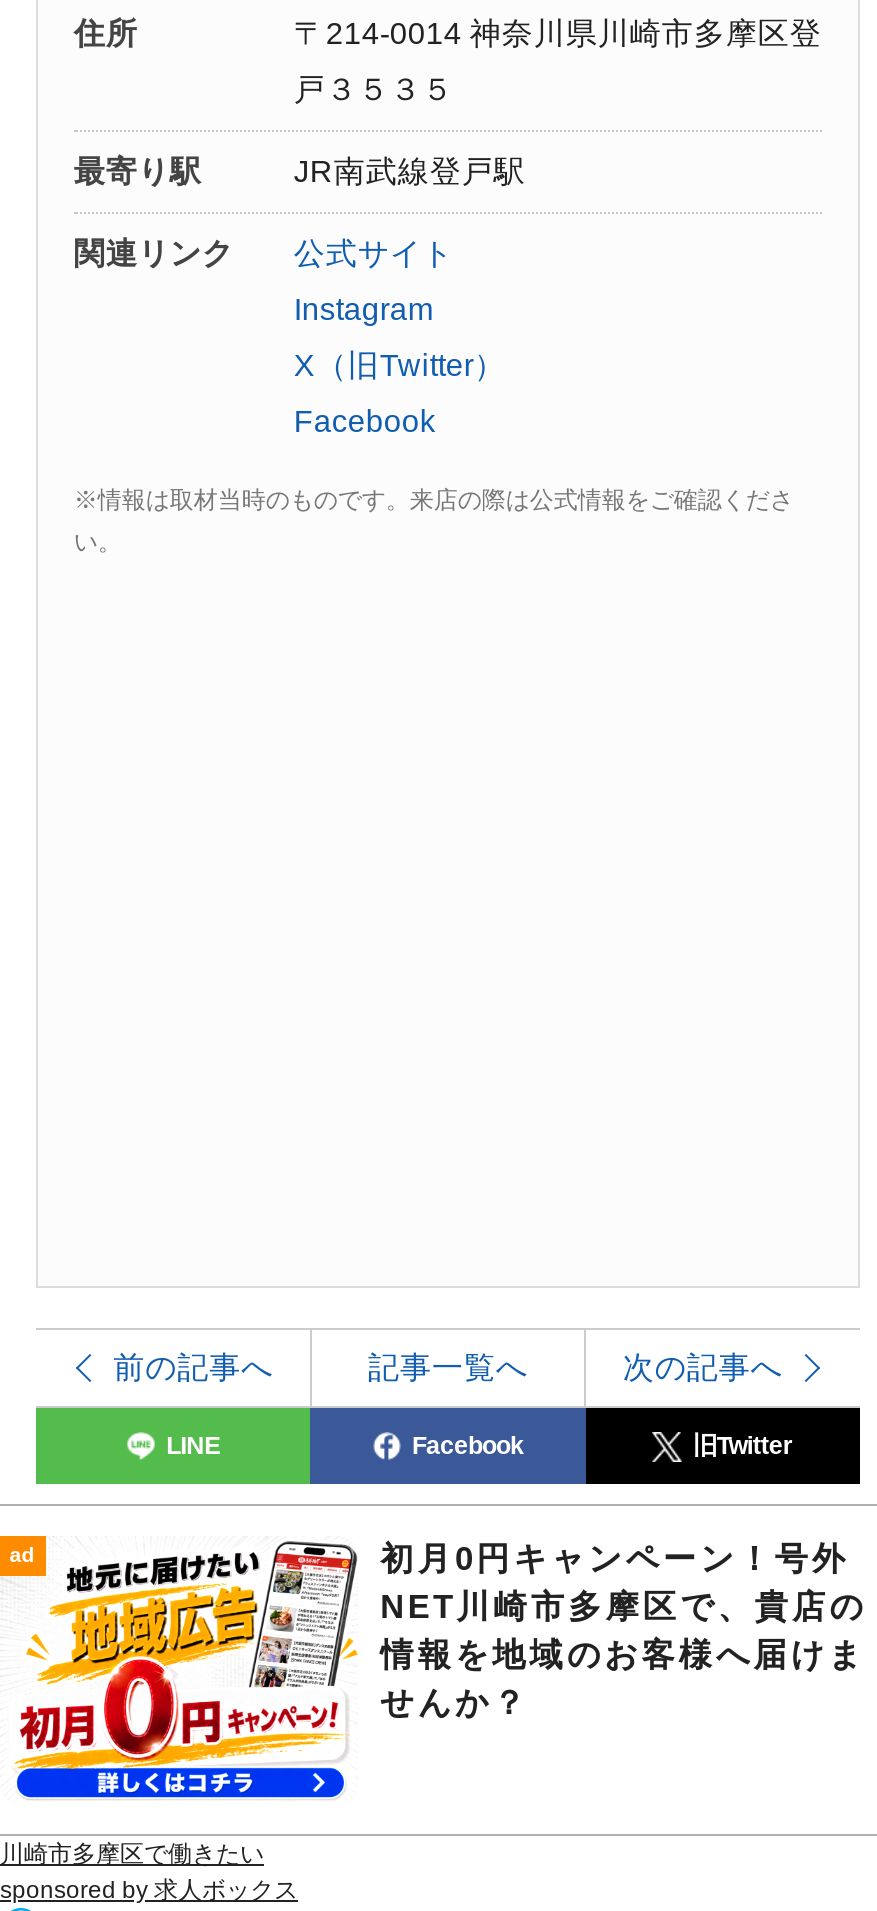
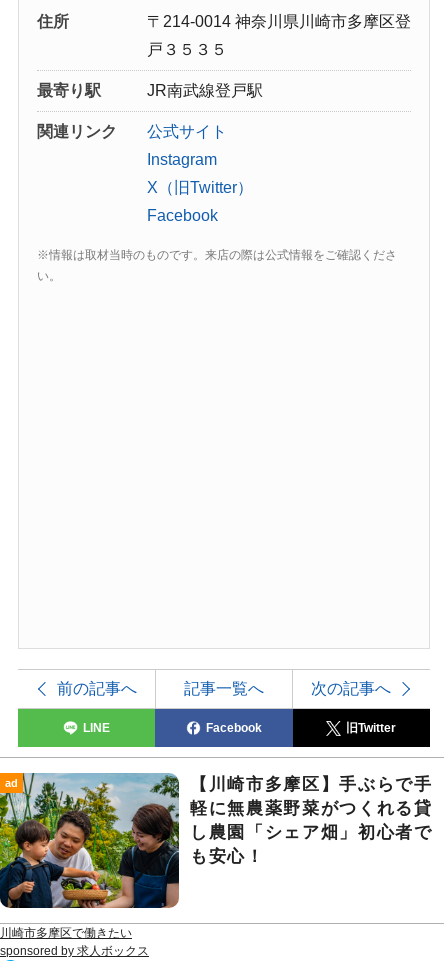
- [image]
- 初月0円キャンペーン！号外
- NET川崎市多摩区で、貴店の
- 情報を地域のお客様へ届けま
- せんか？
+ [image]
+ 【川崎市多摩区】手ぶらで手
+ 軽に無農薬野菜がつくれる貸
+ し農園「シェア畑」初心者で
+ も安心！
